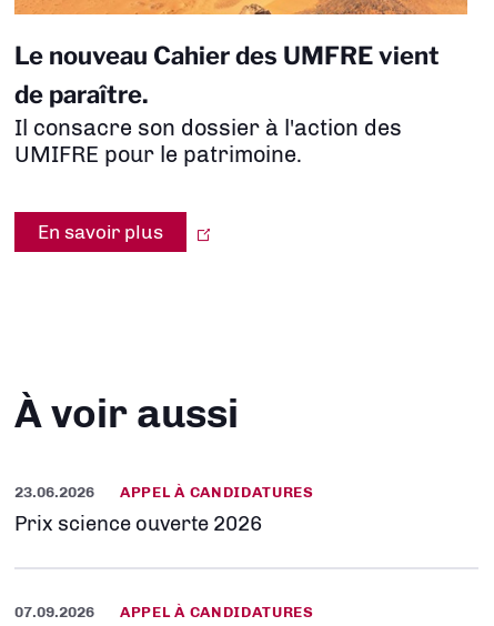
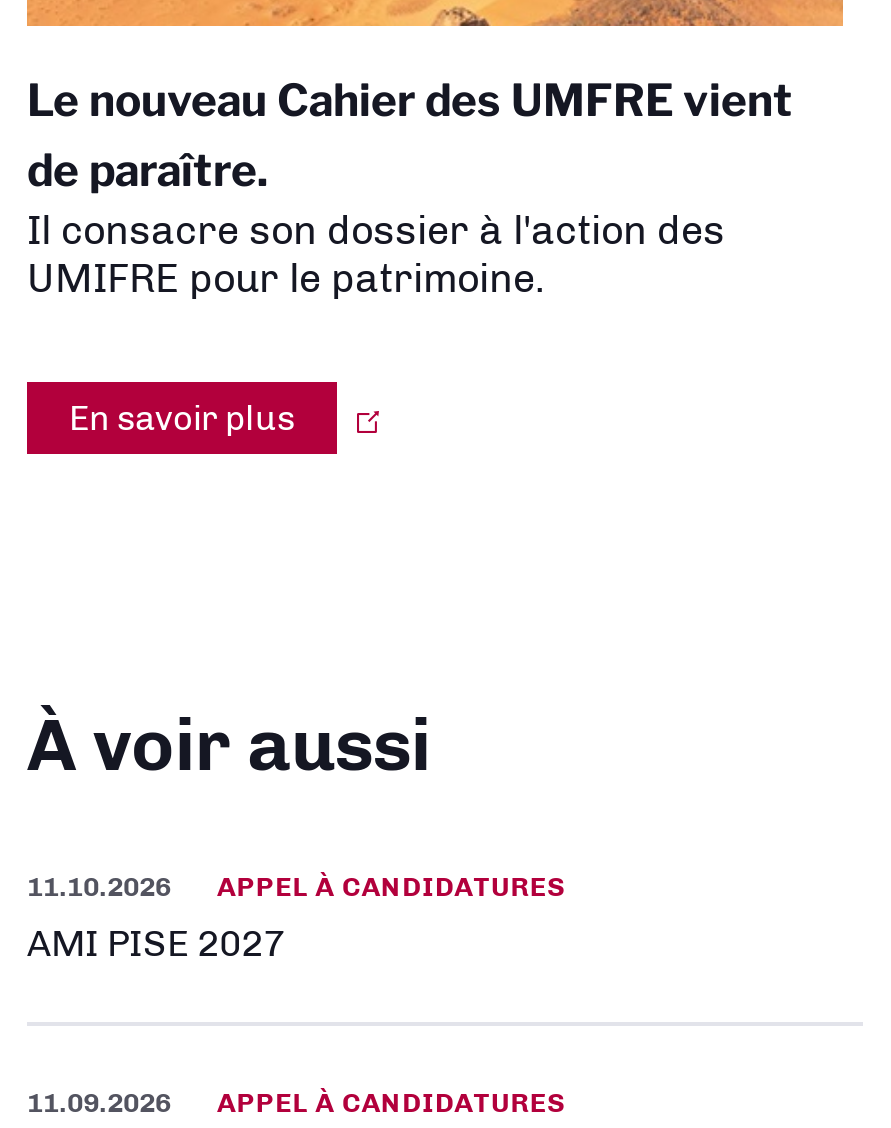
- 23.06.2026 APPEL À CANDIDATURES
+ 11.10.2026 APPEL À CANDIDATURES

- Prix science ouverte 2026
+ AMI PISE 2027

- 07.09.2026 APPEL À CANDIDATURES
+ 11.09.2026 APPEL À CANDIDATURES
